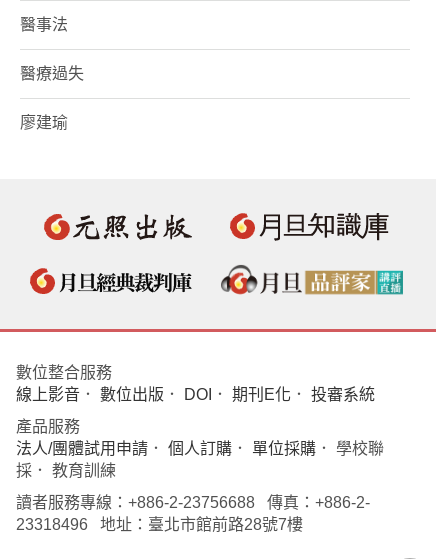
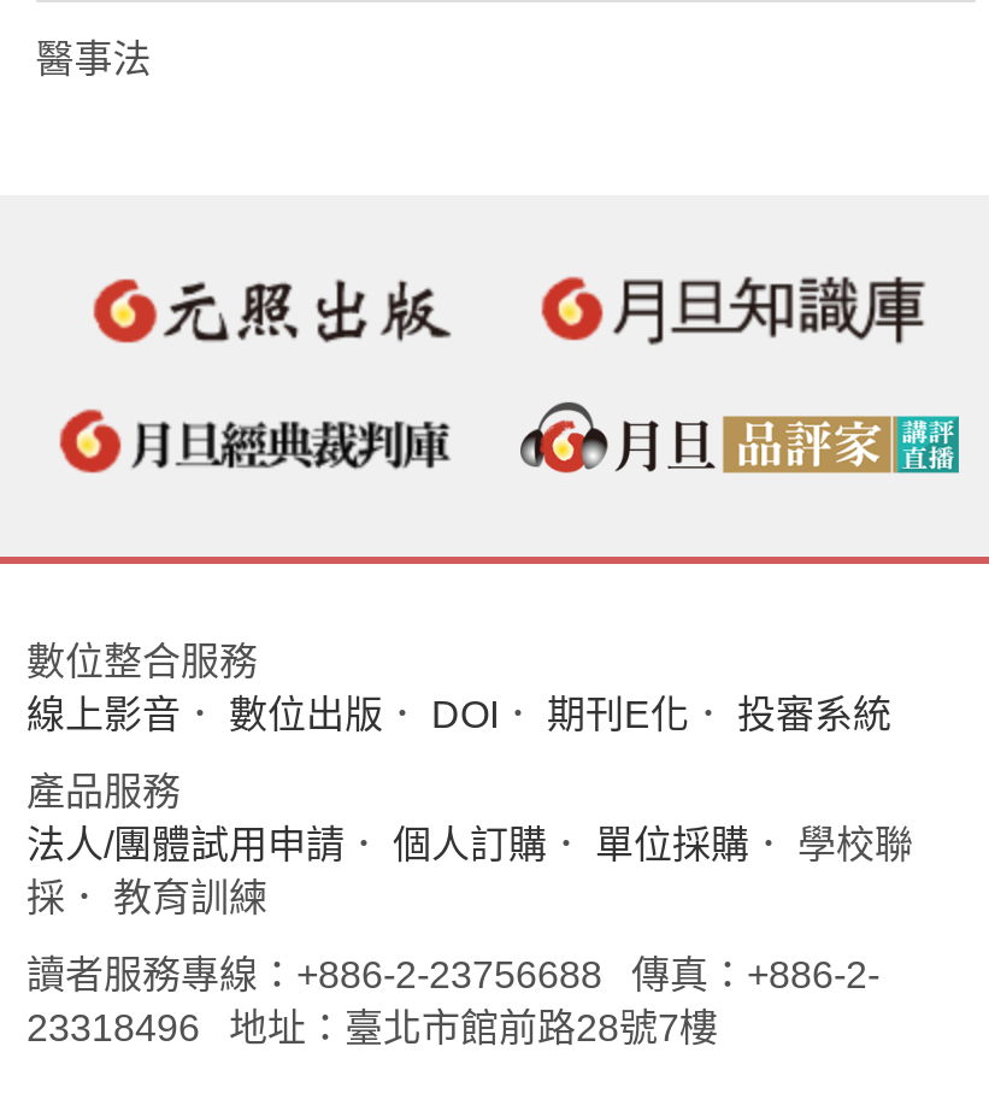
- 醫療過失
- 廖建瑜
